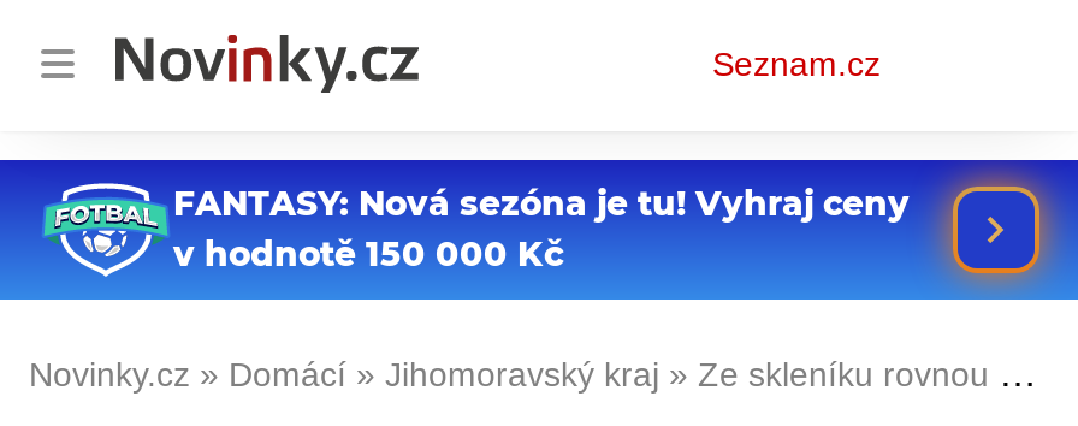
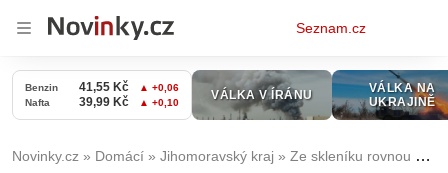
- [image]
+ [image]
